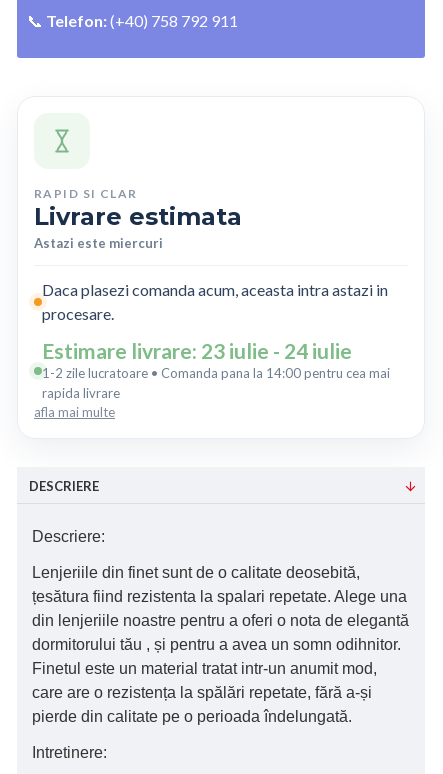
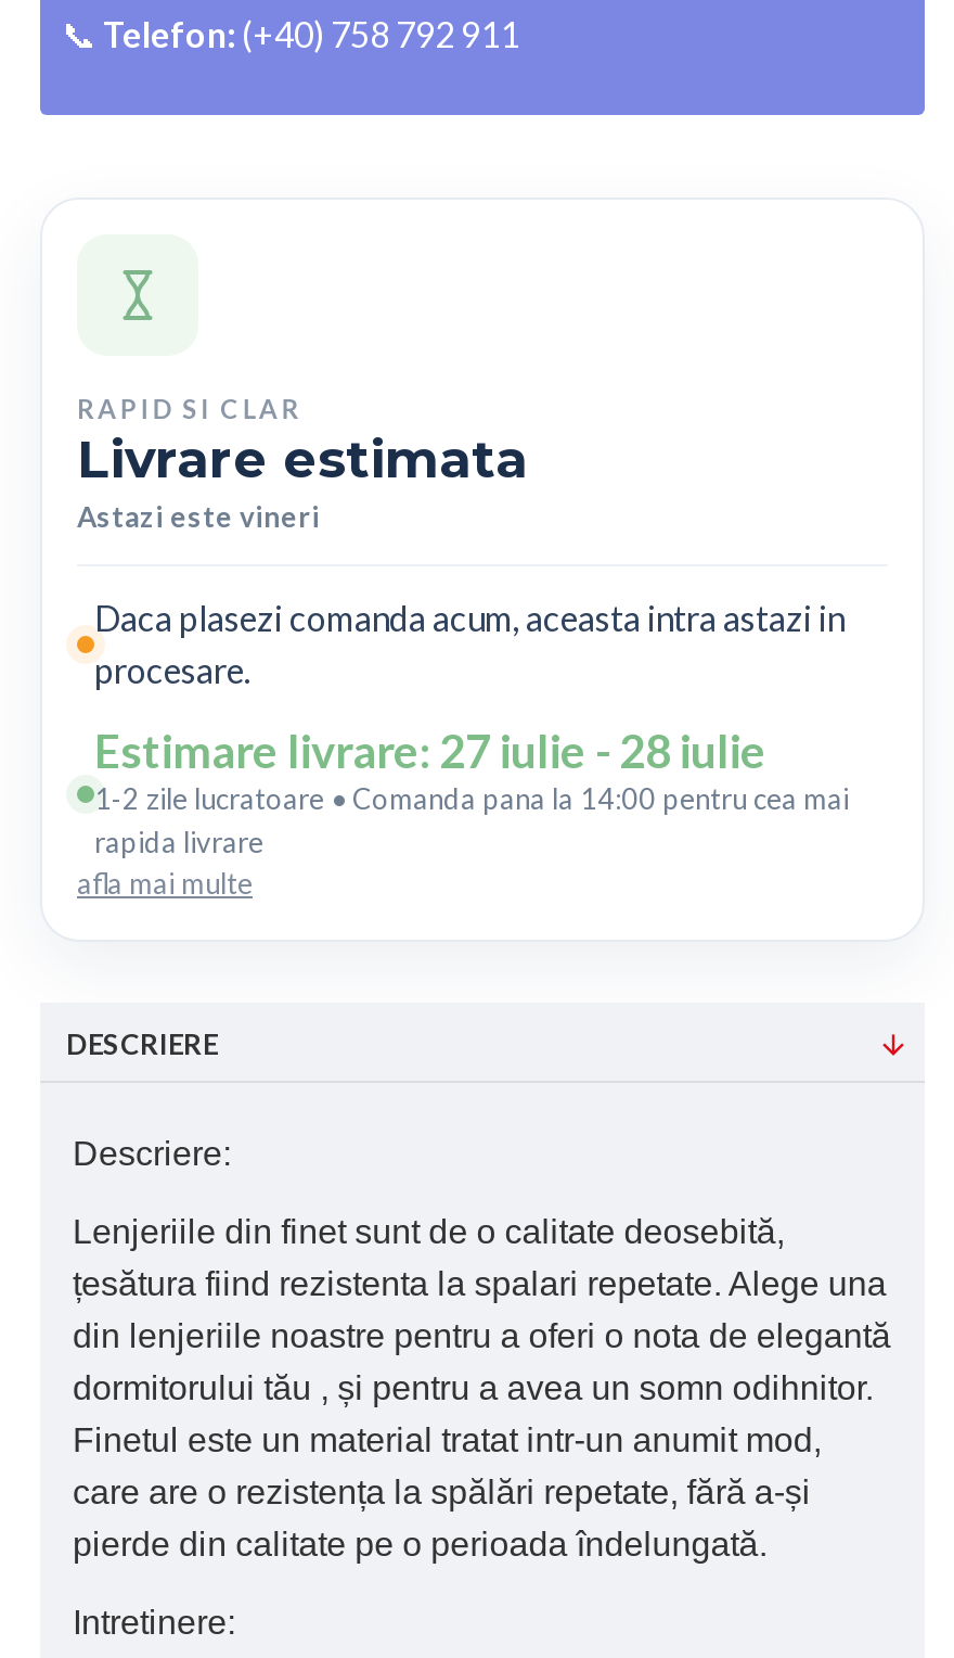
- Astazi este miercuri
+ Astazi este vineri

- Estimare livrare: 23 iulie - 24 iulie
+ Estimare livrare: 27 iulie - 28 iulie
